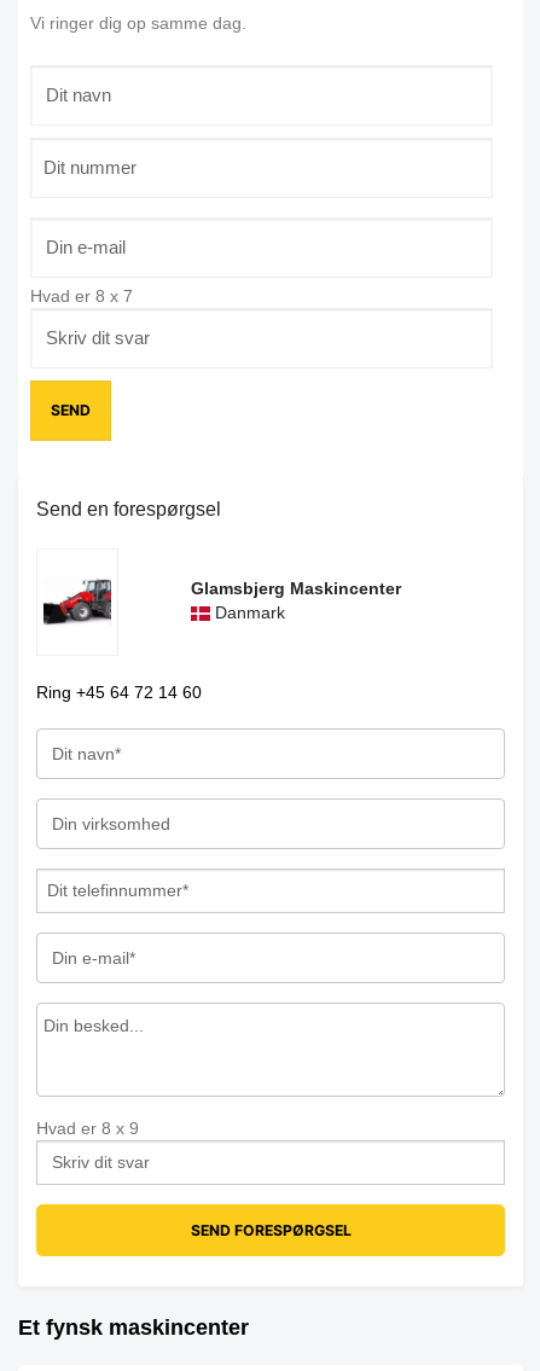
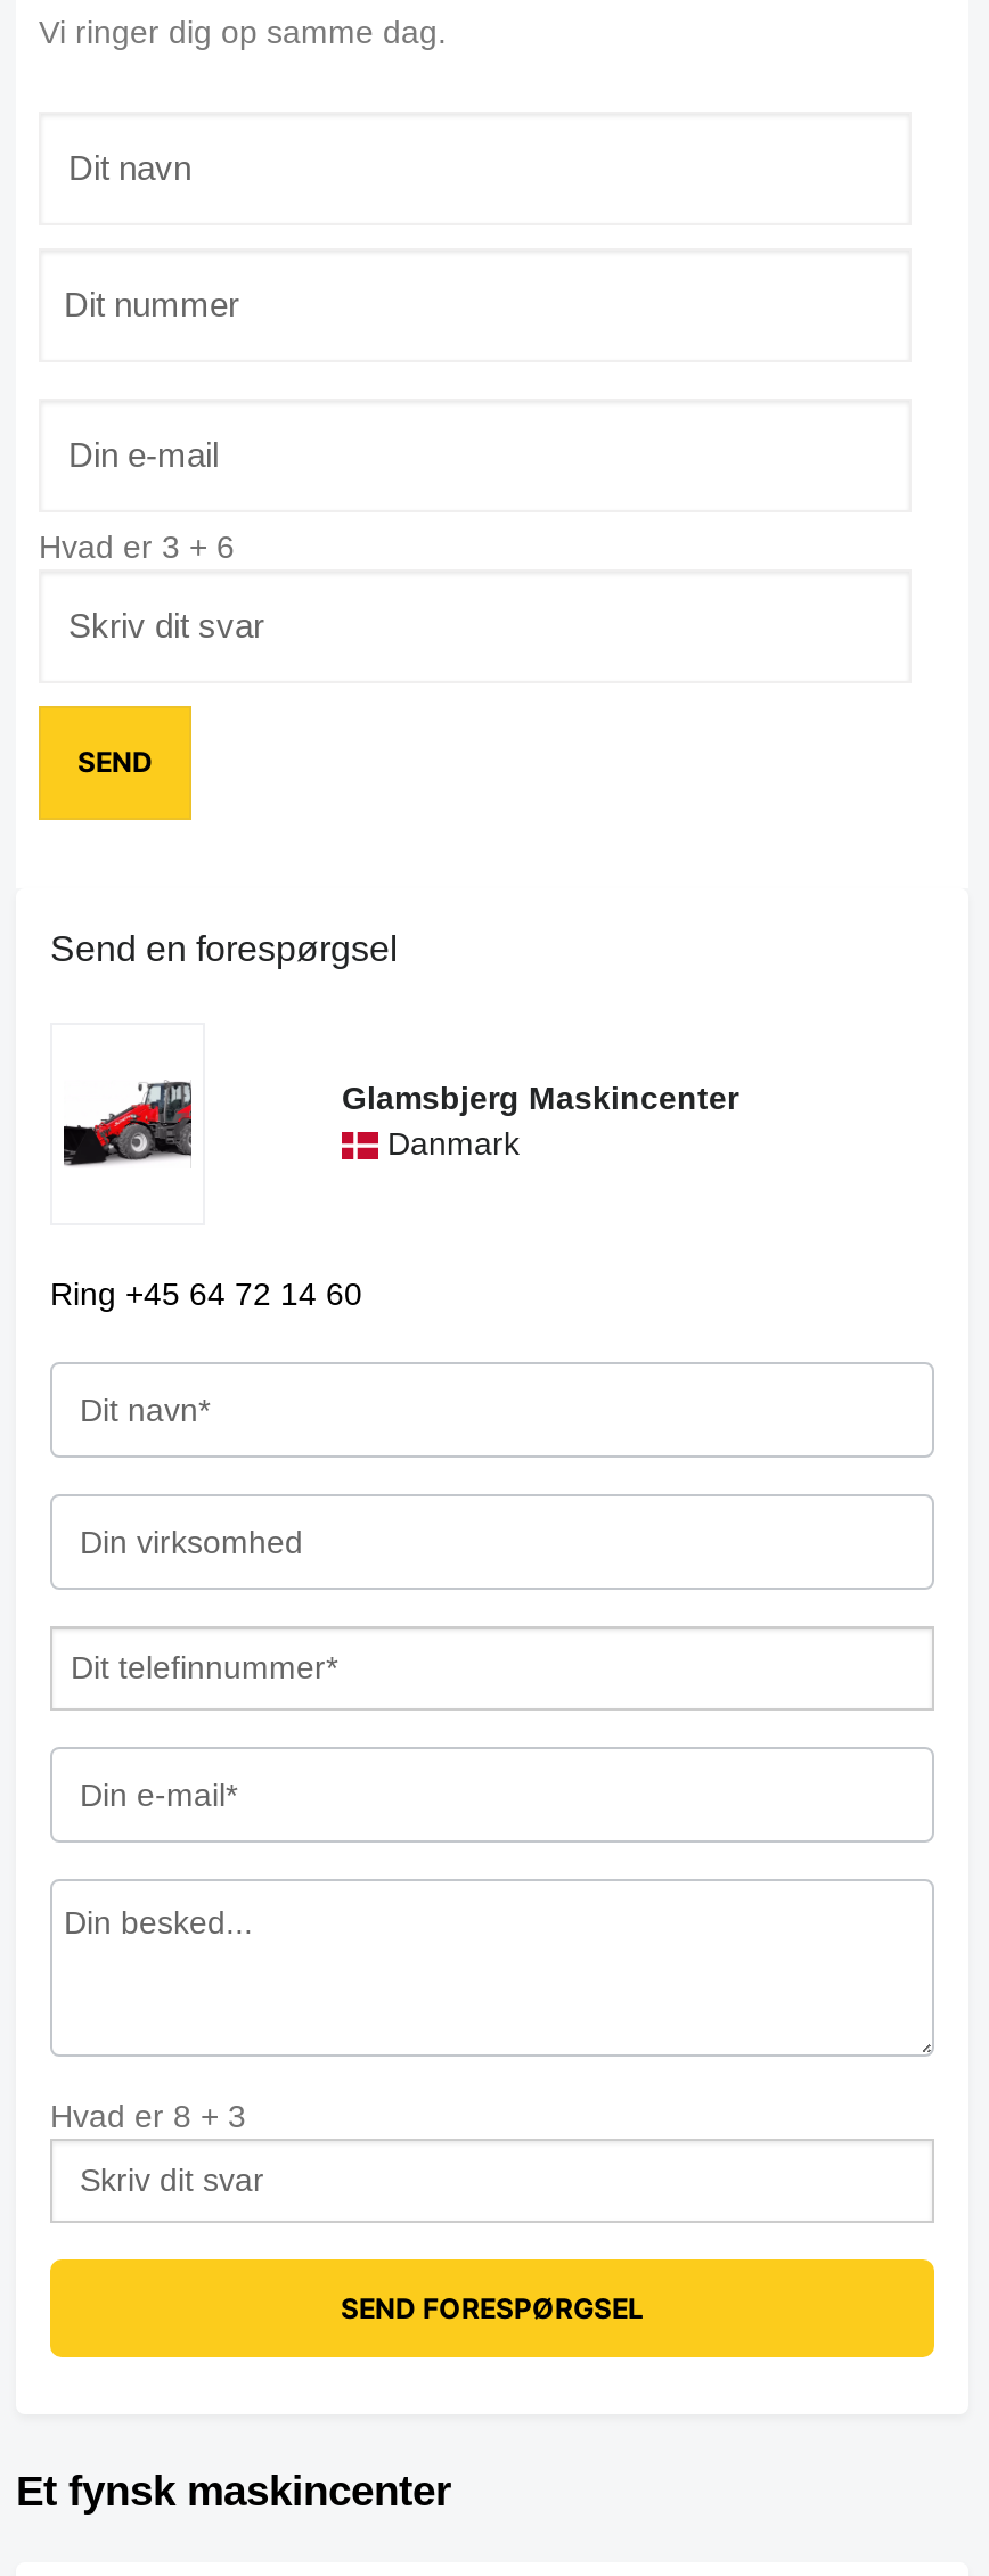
- Hvad er 8 x 7
+ Hvad er 3 + 6

- Hvad er 8 x 9
+ Hvad er 8 + 3
